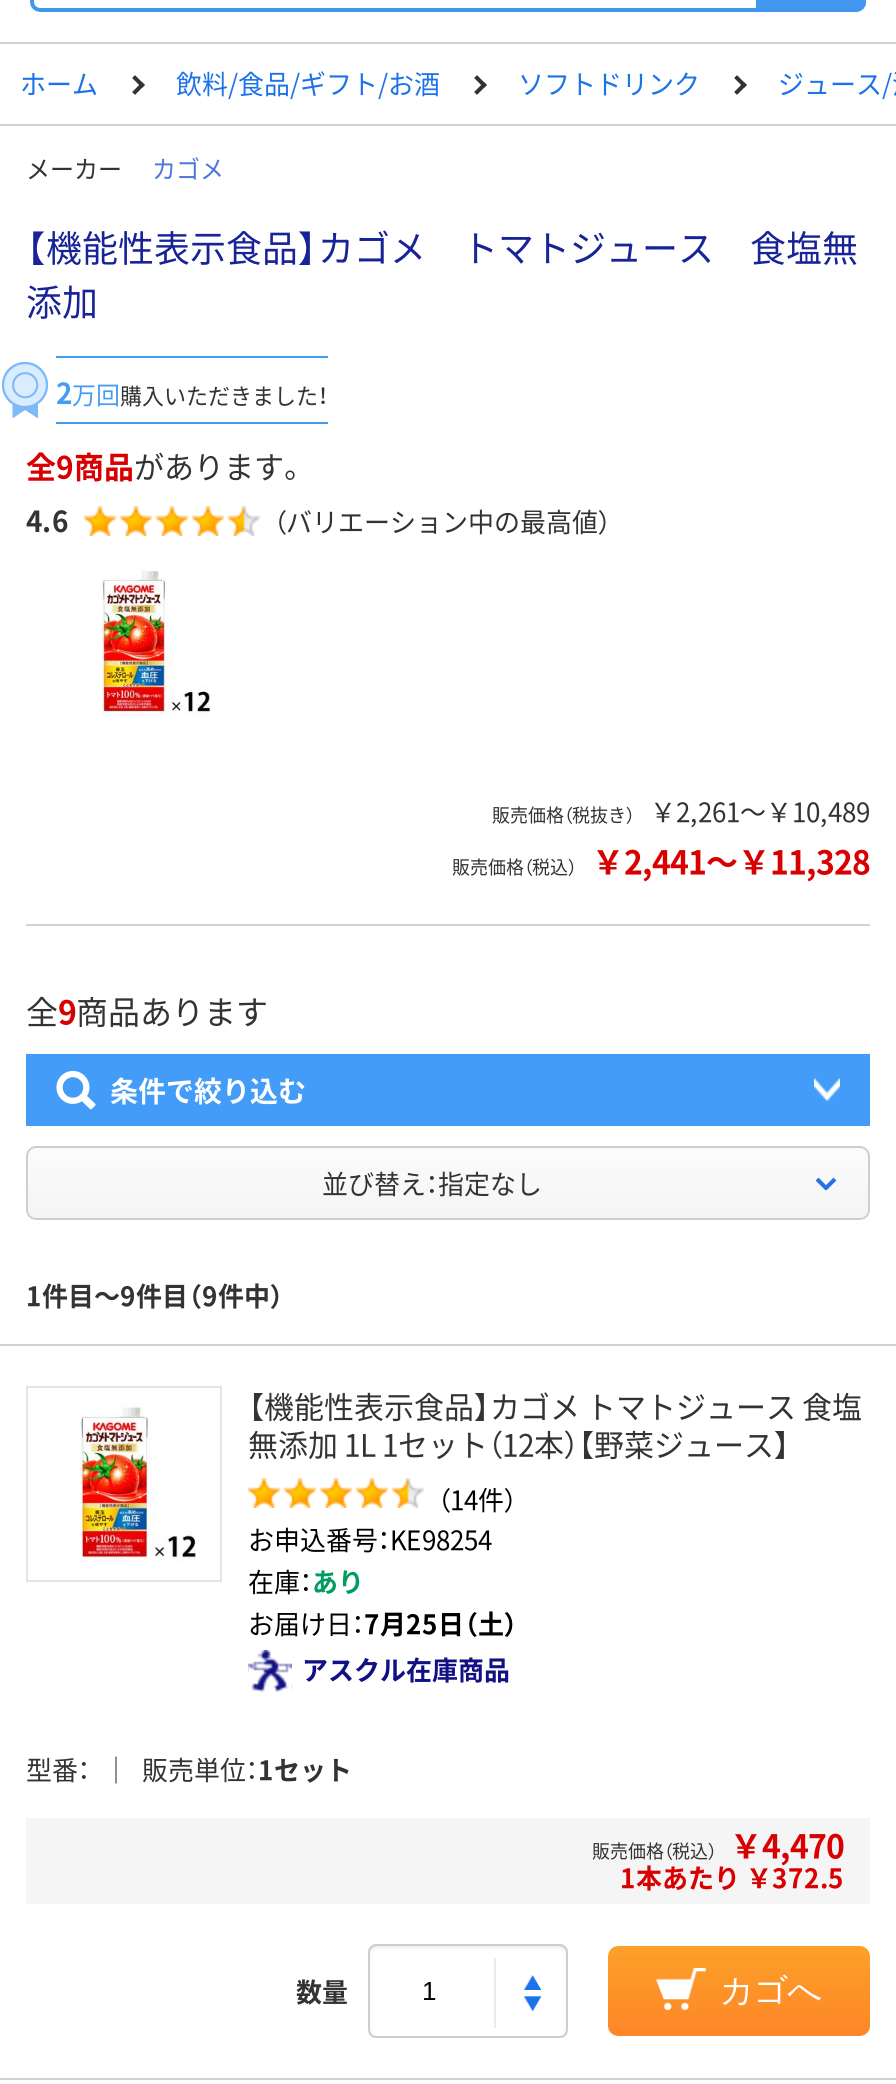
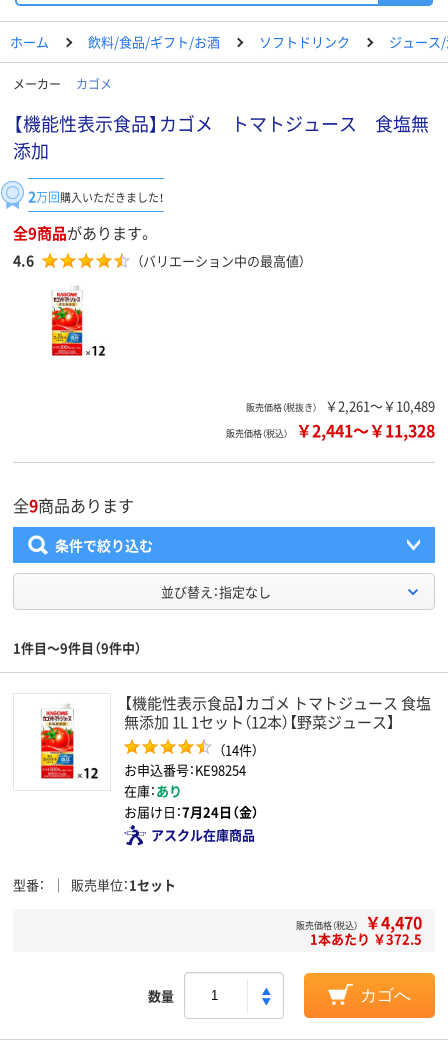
- お届け日：7月25日（土）
+ お届け日：7月24日（金）
